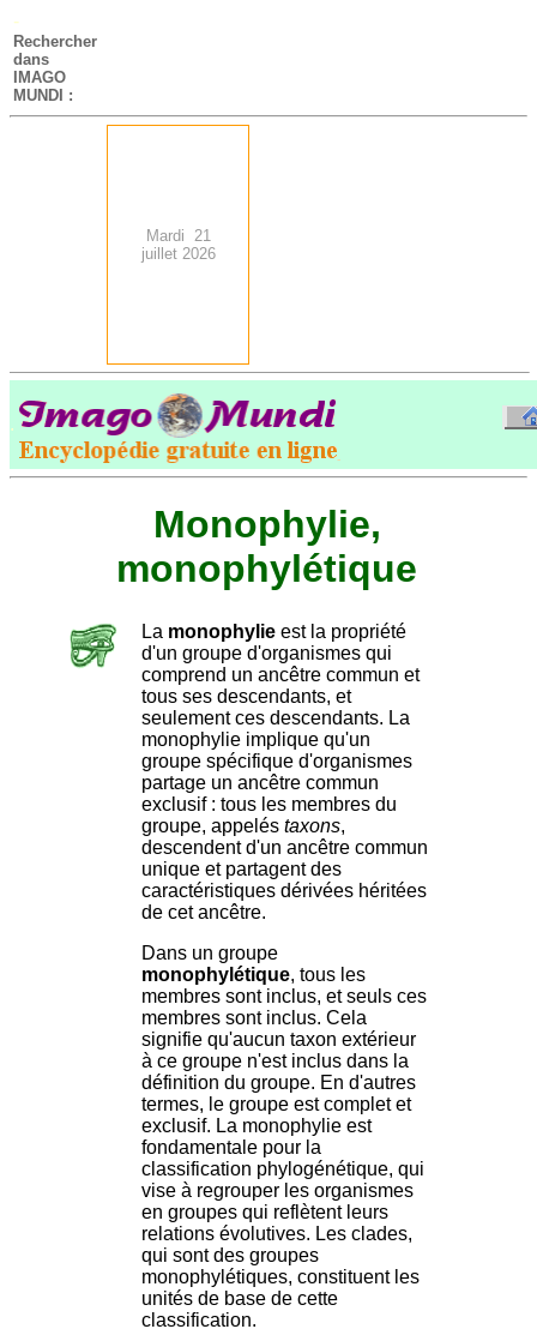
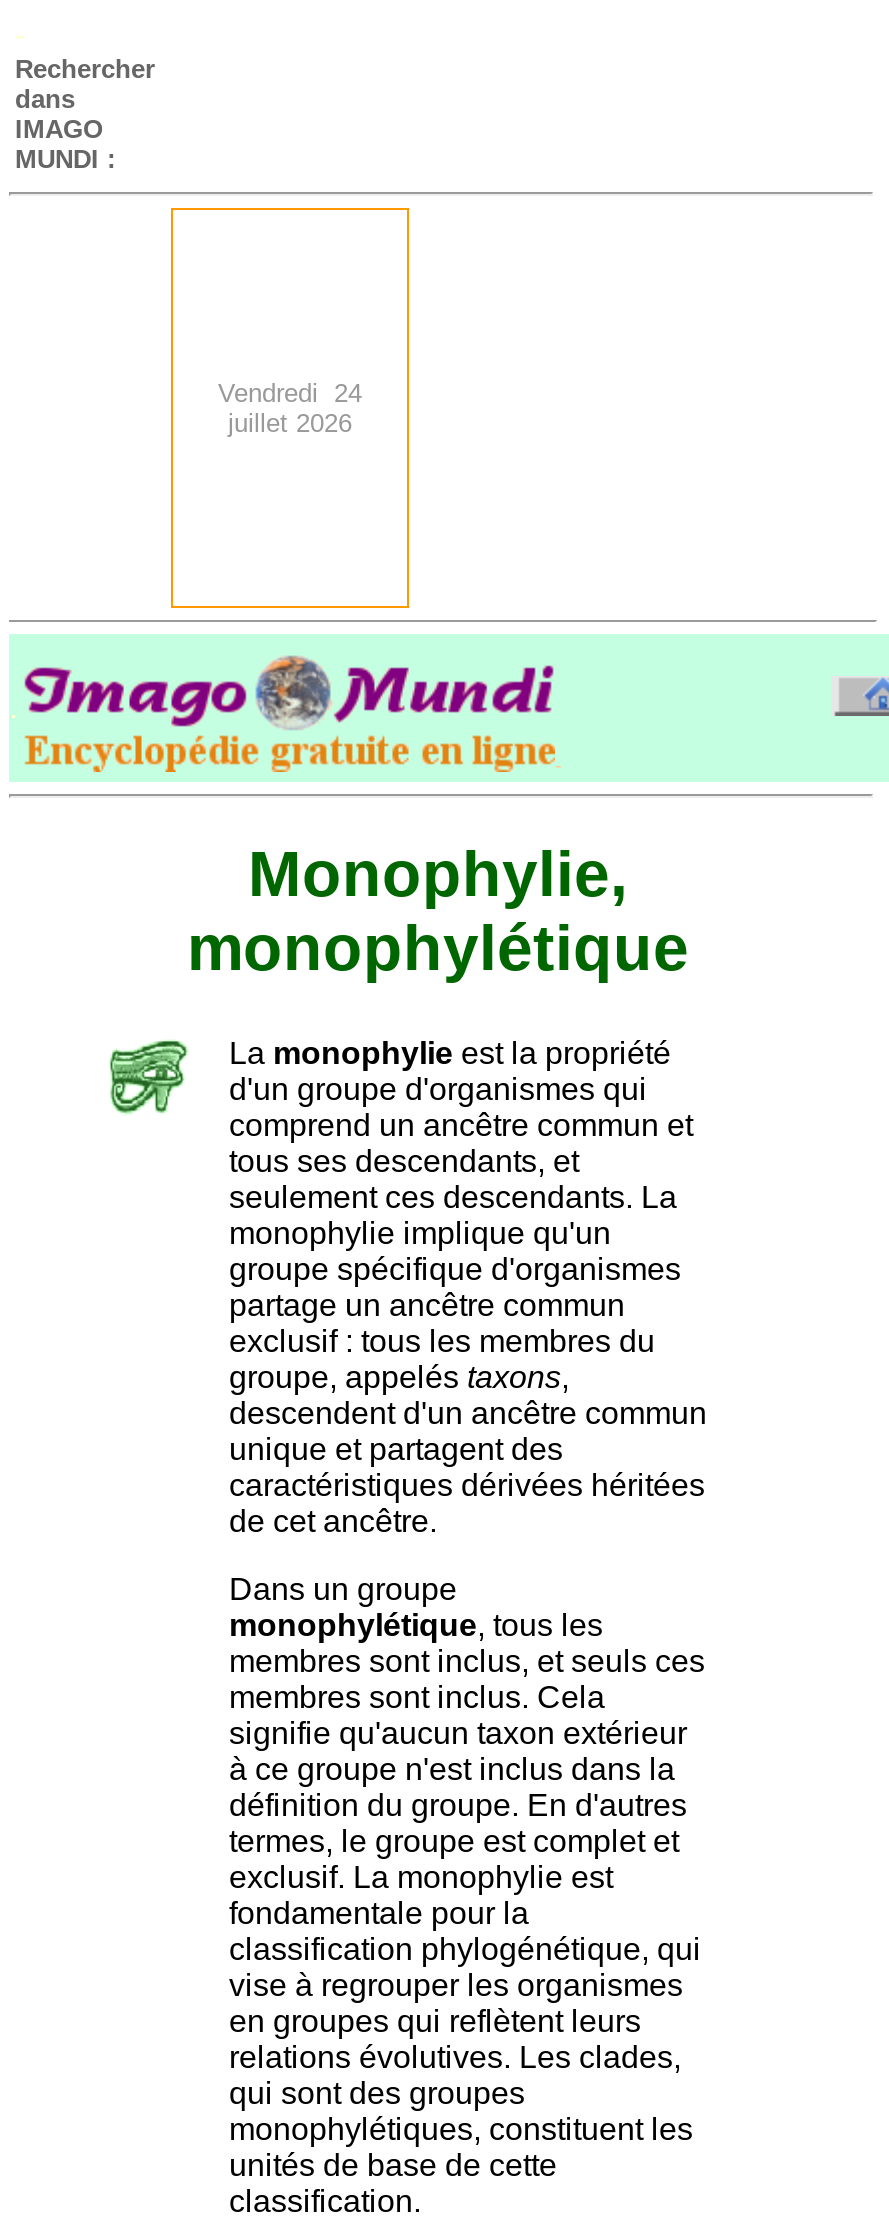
- Mardi 21
+ Vendredi 24
